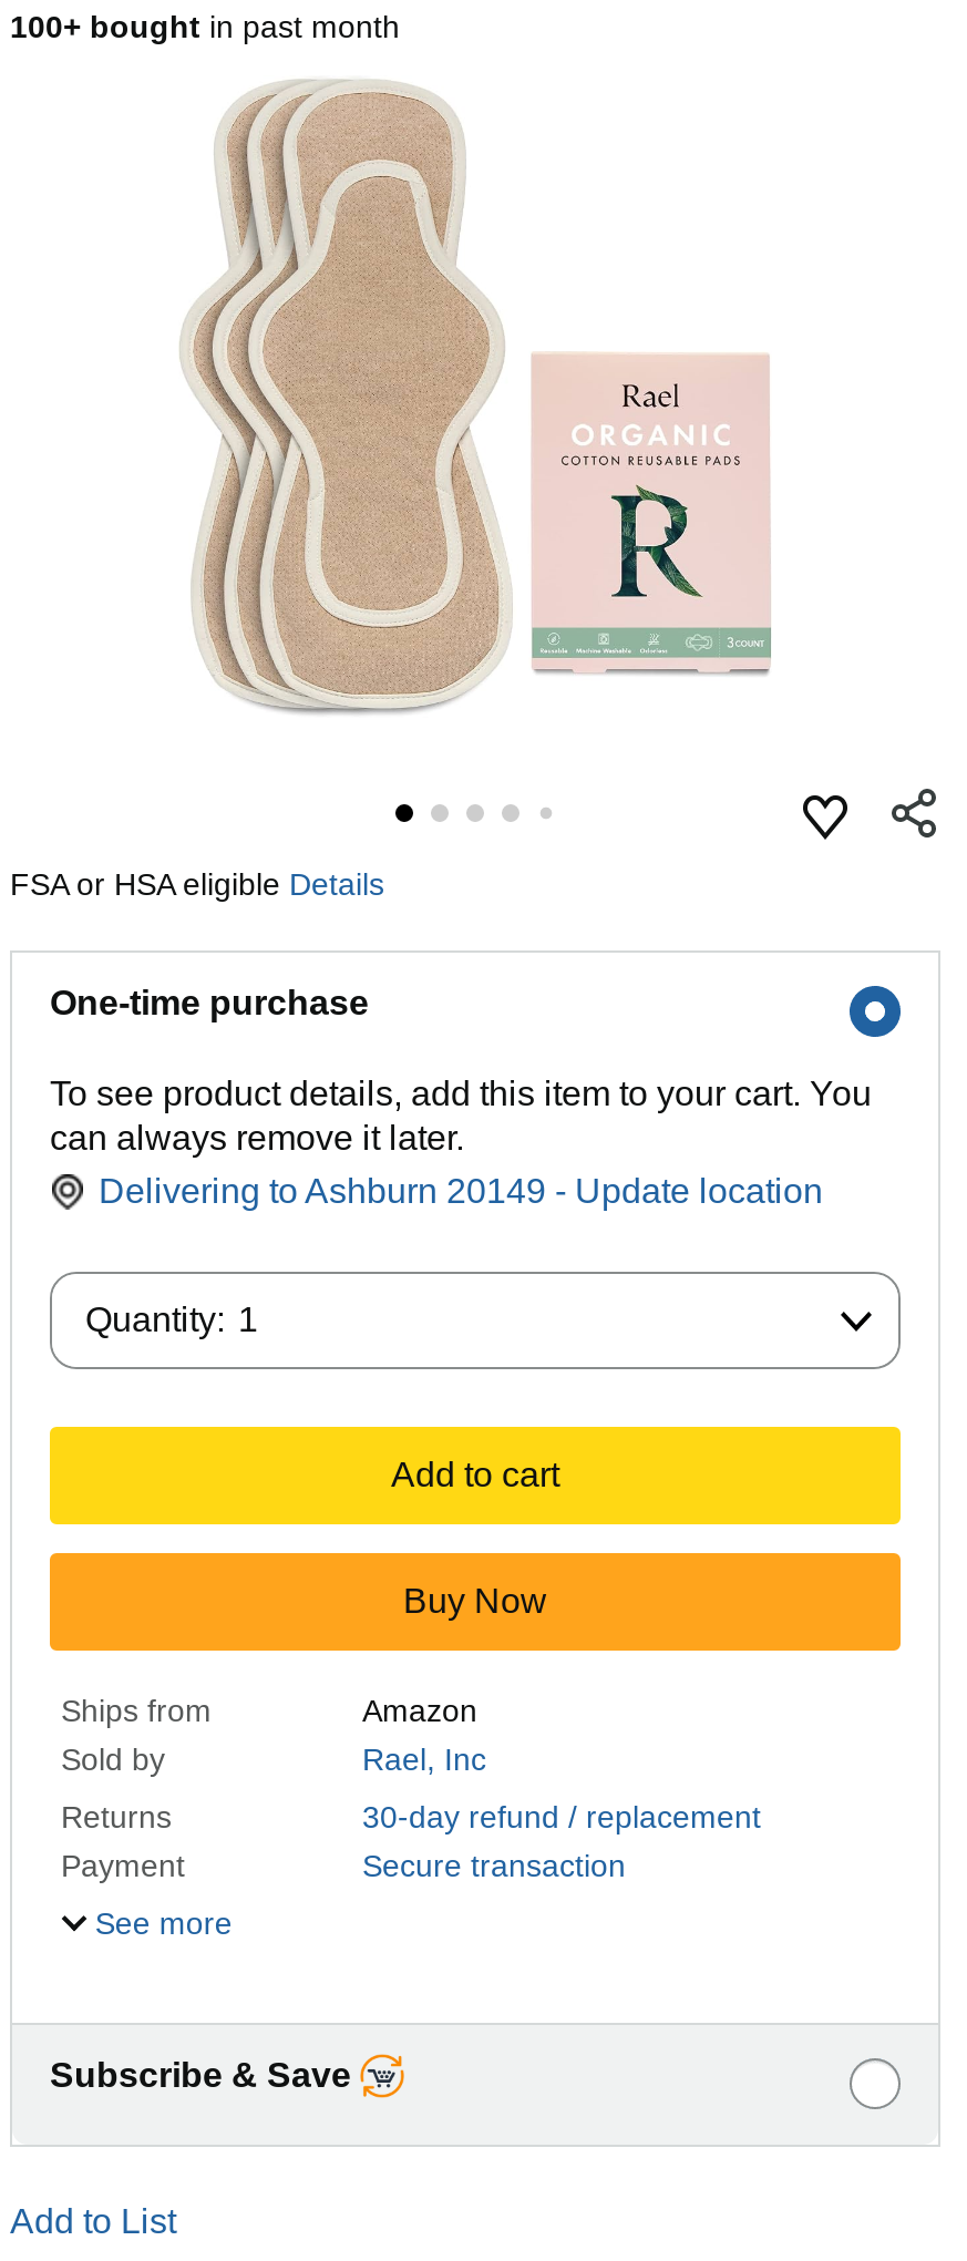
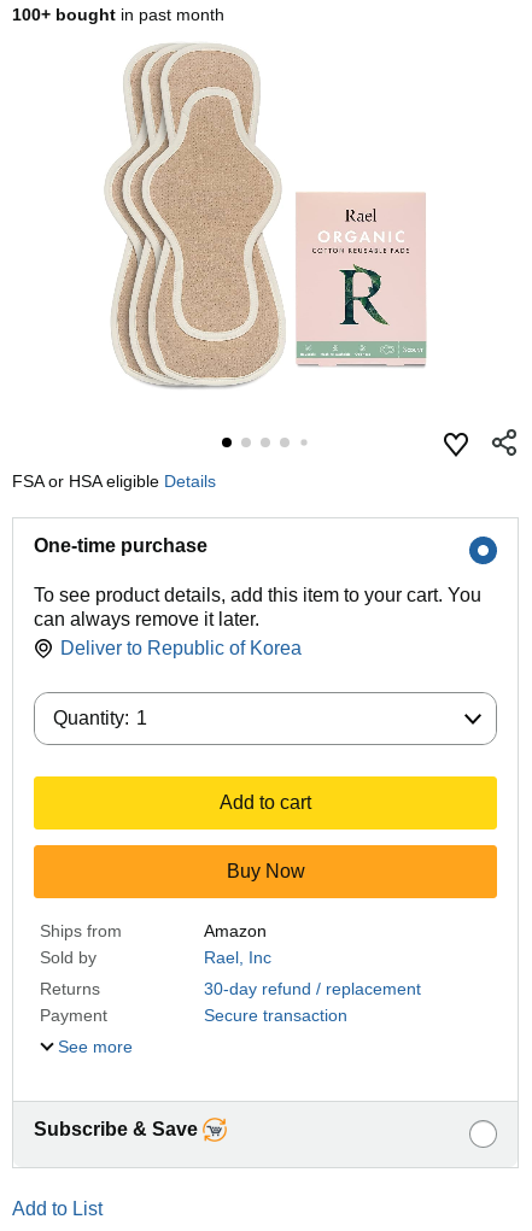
- Delivering to Ashburn 20149 - Update location
+ Deliver to Republic of Korea
